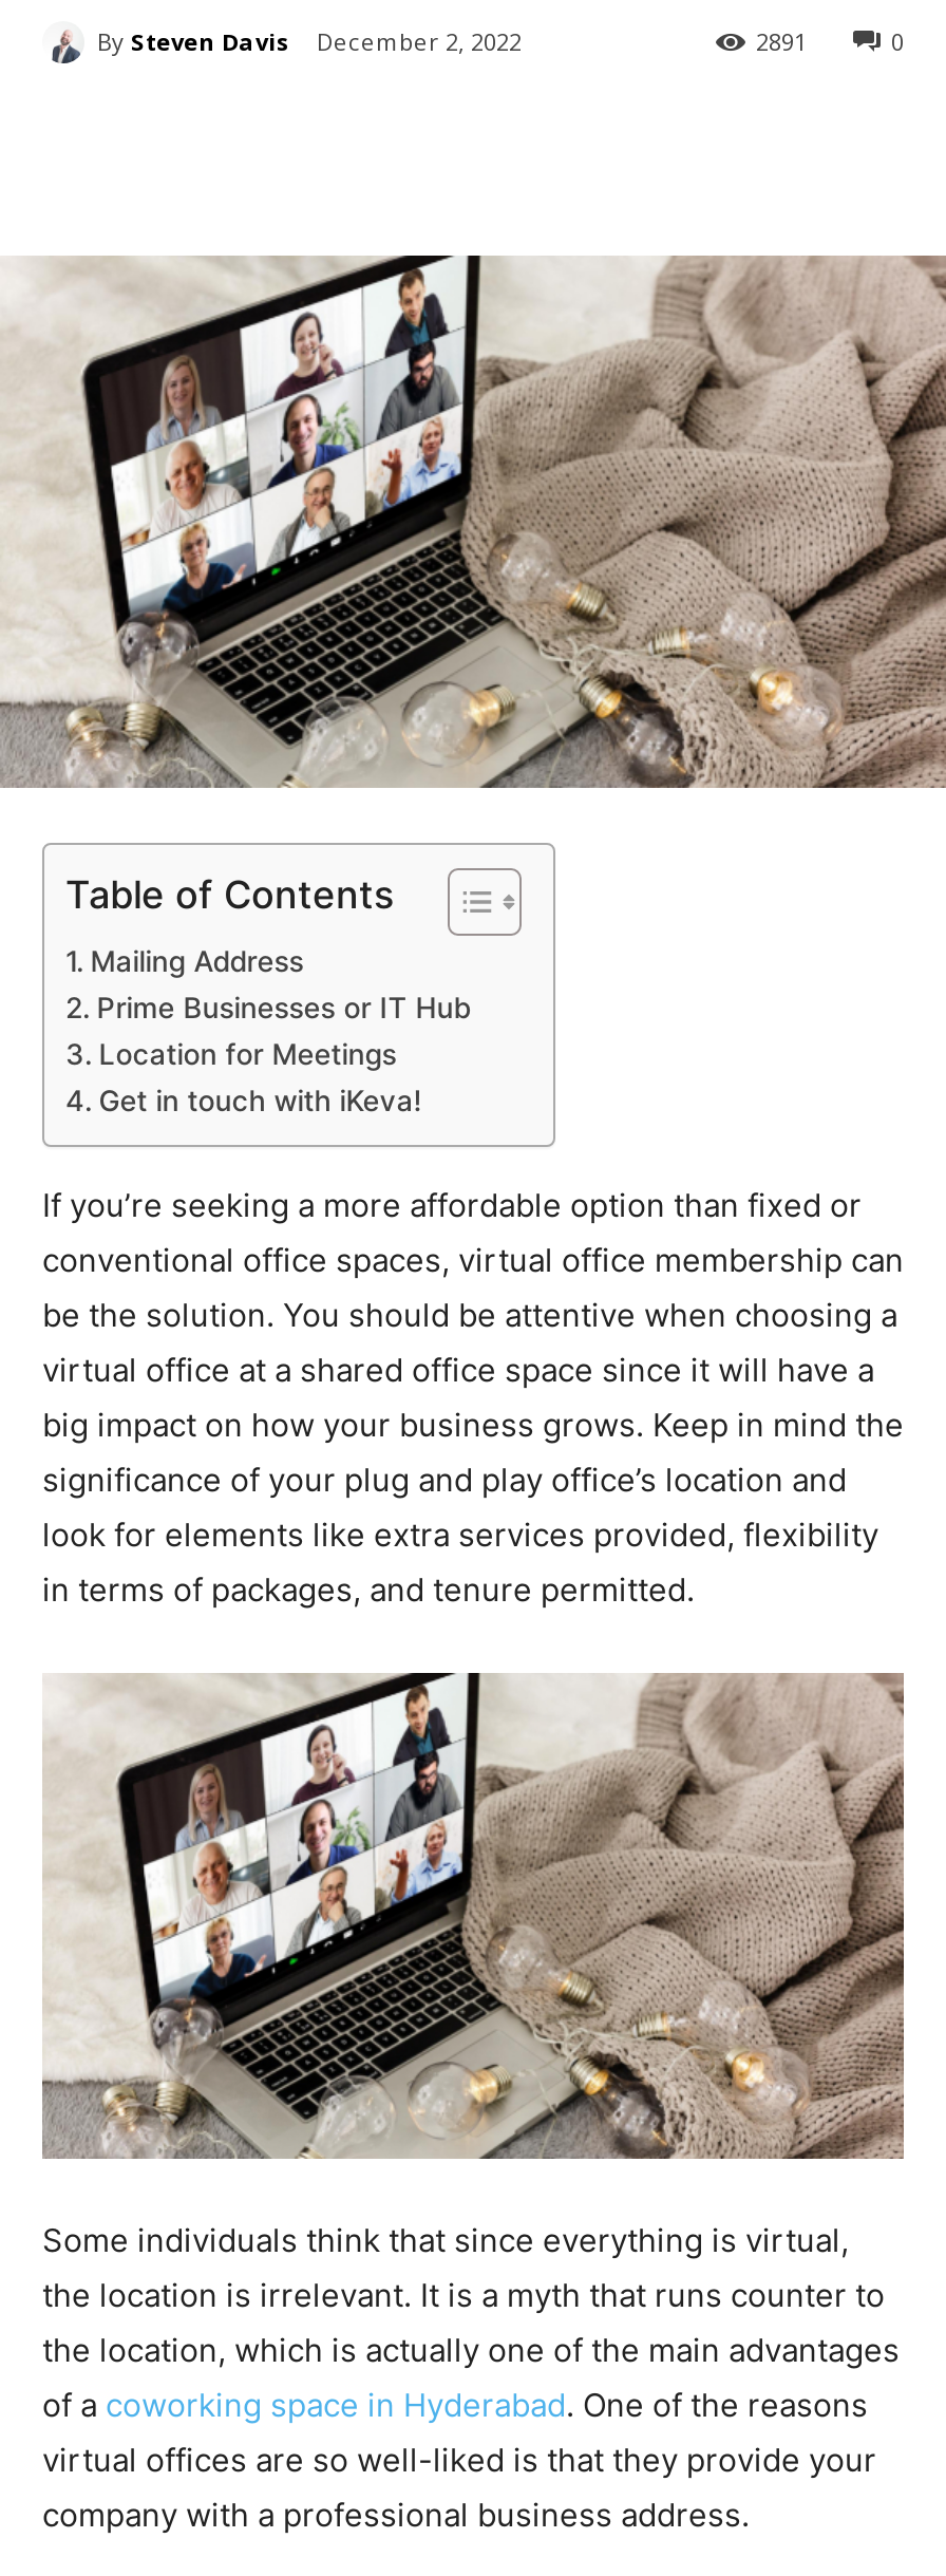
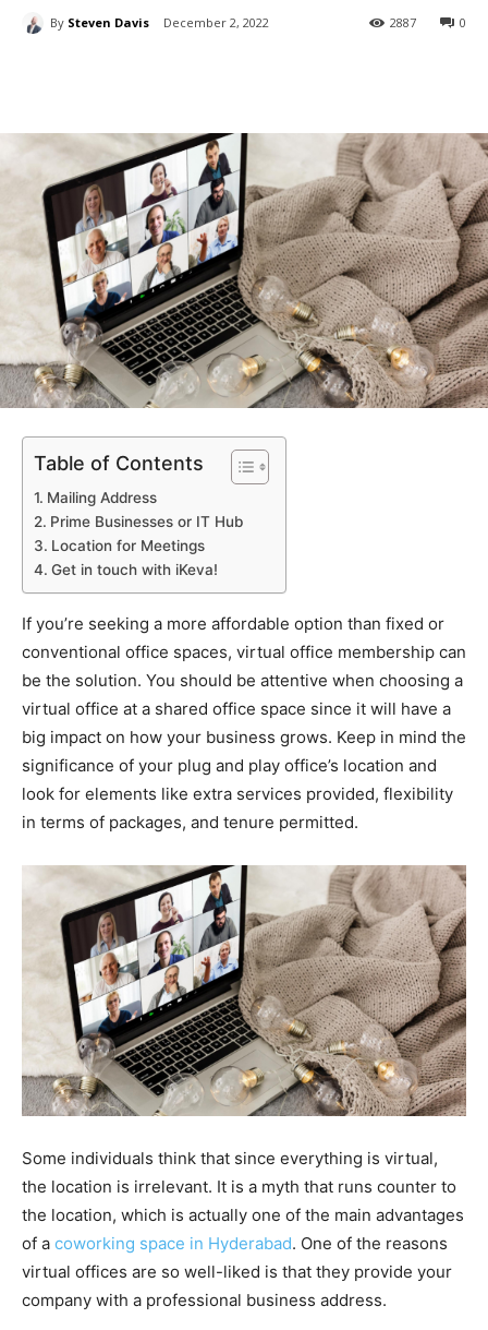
- 2891
+ 2887
